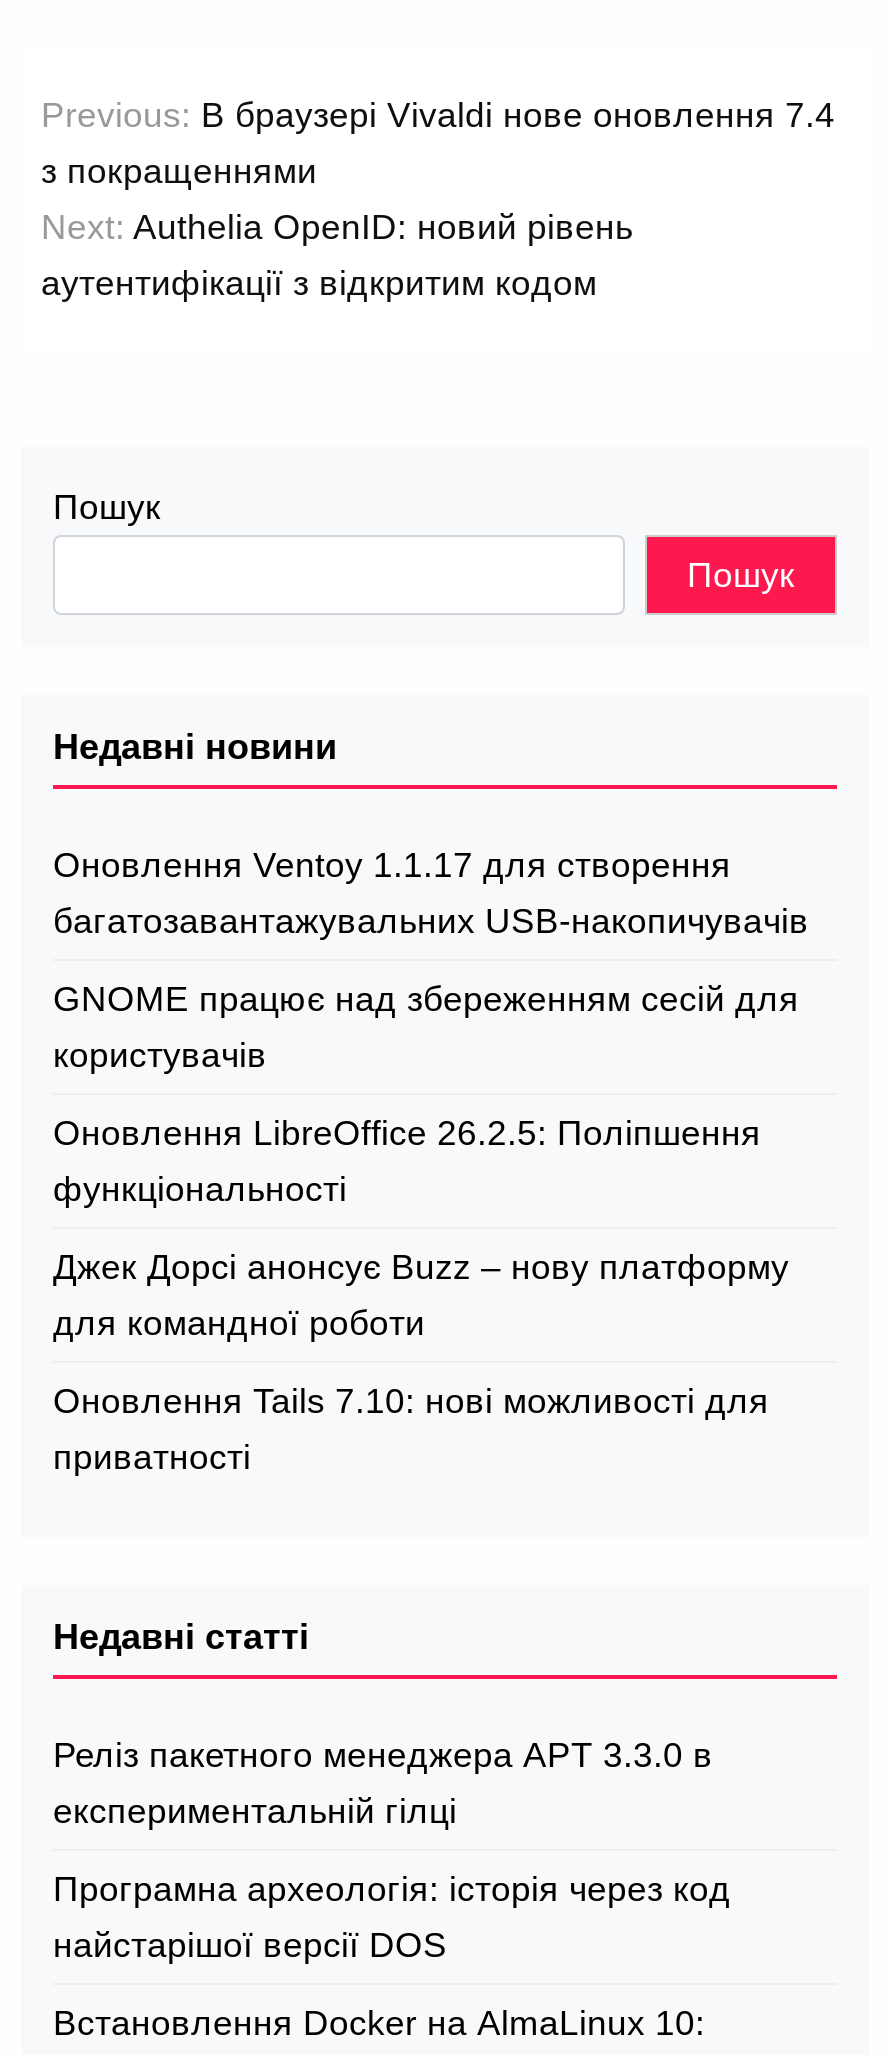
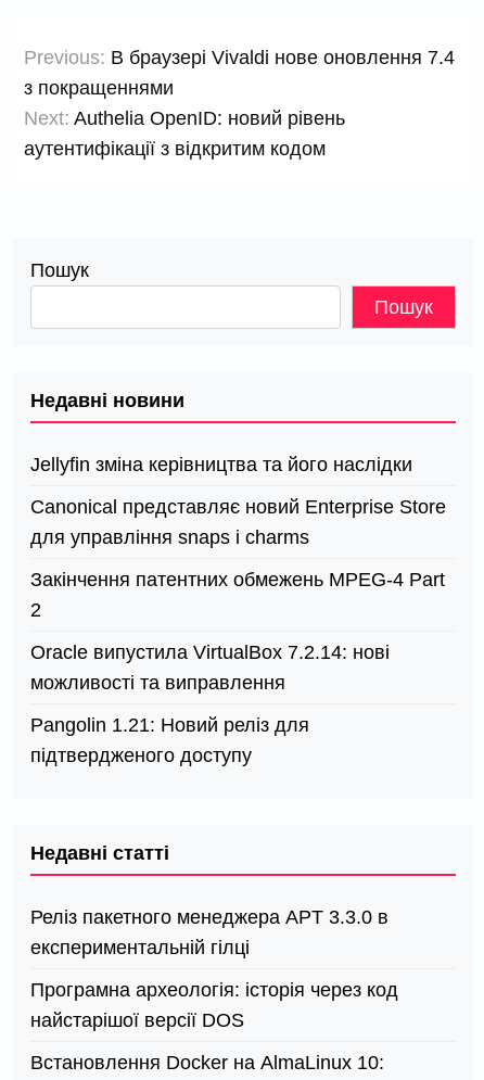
- Оновлення Ventoy 1.1.17 для створення
- багатозавантажувальних USB-накопичувачів
+ Jellyfin зміна керівництва та його наслідки

- GNOME працює над збереженням сесій для
- користувачів
+ Canonical представляє новий Enterprise Store
+ для управління snaps і charms

- Оновлення LibreOffice 26.2.5: Поліпшення
- функціональності
+ Закінчення патентних обмежень MPEG-4 Part
+ 2

- Джек Дорсі анонсує Buzz – нову платформу
- для командної роботи
+ Oracle випустила VirtualBox 7.2.14: нові
+ можливості та виправлення

- Оновлення Tails 7.10: нові можливості для
- приватності
+ Pangolin 1.21: Новий реліз для
+ підтвердженого доступу
